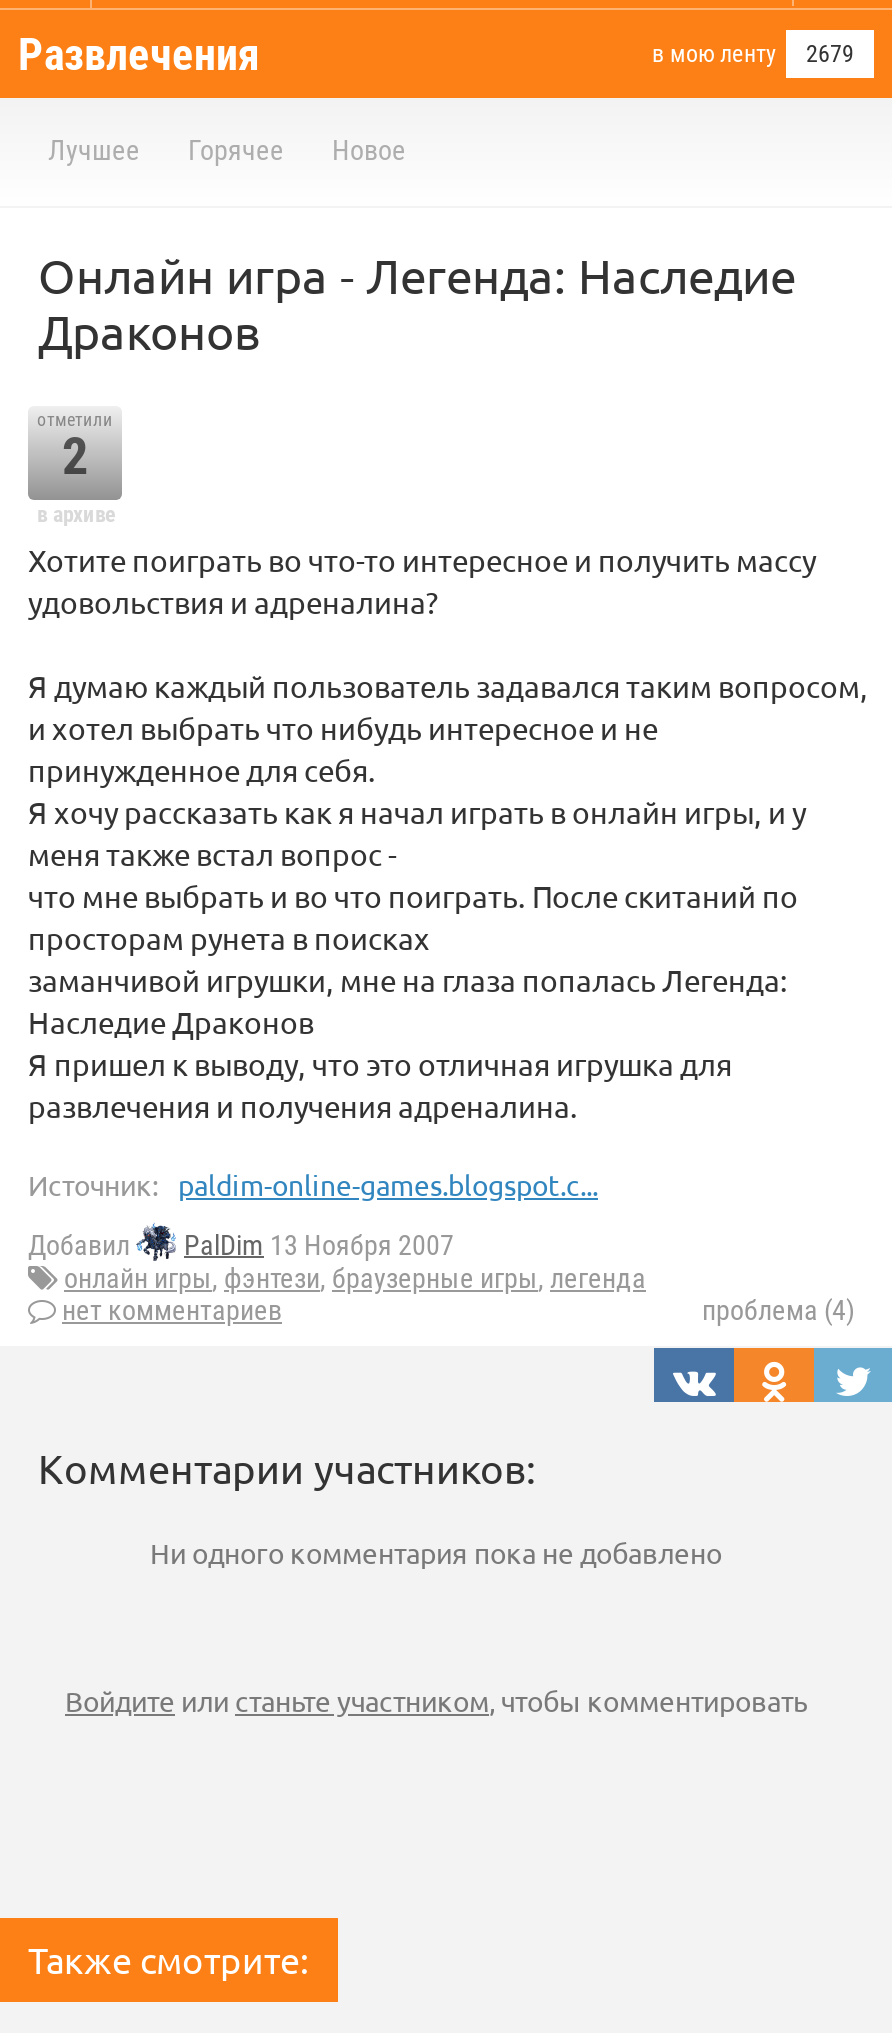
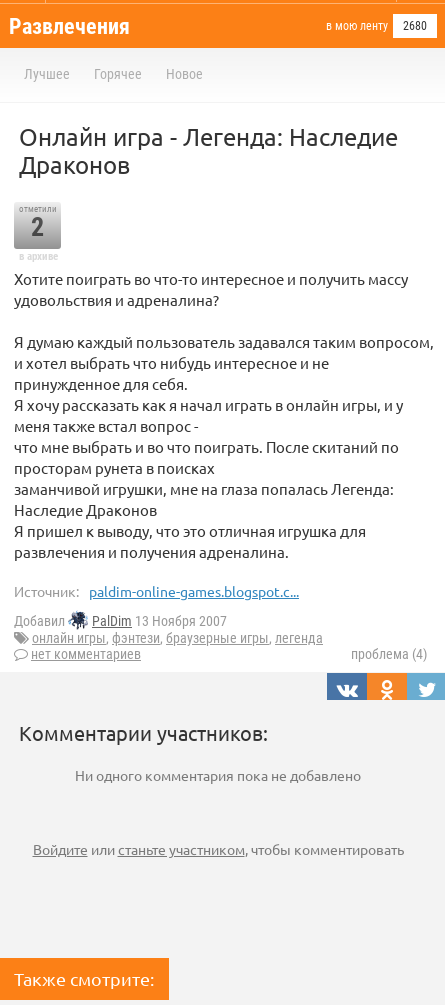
- в мою ленту 2679
+ в мою ленту 2680
